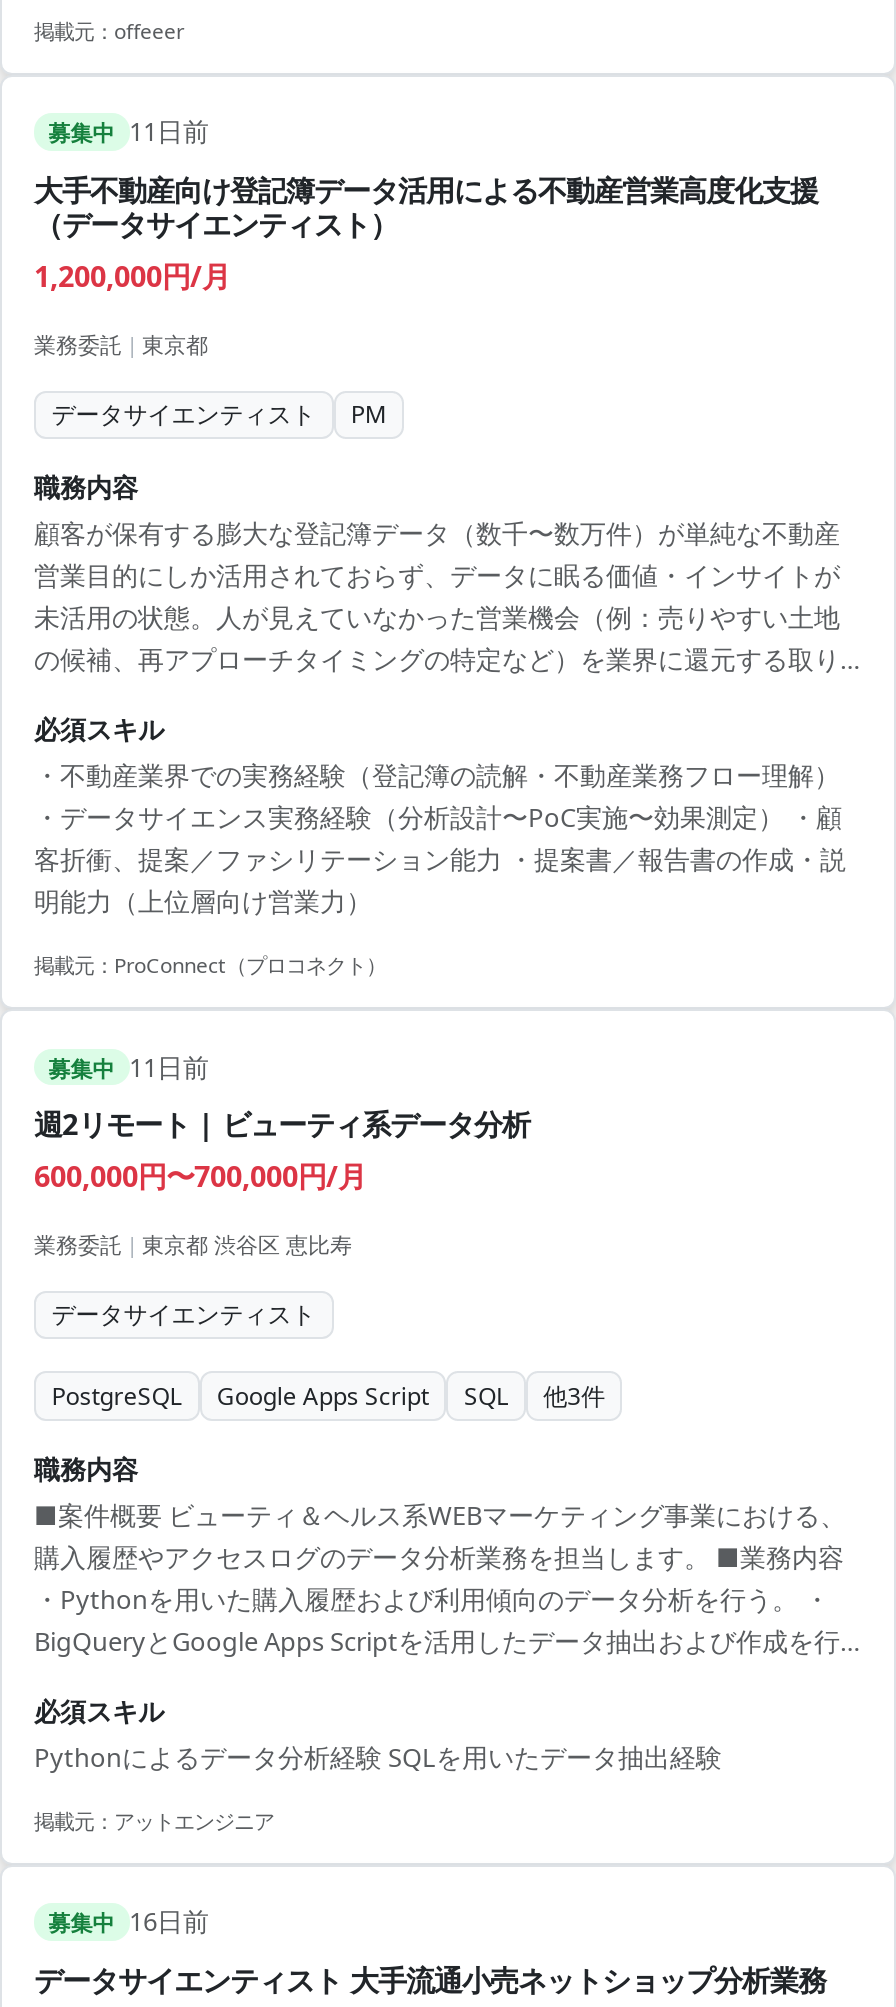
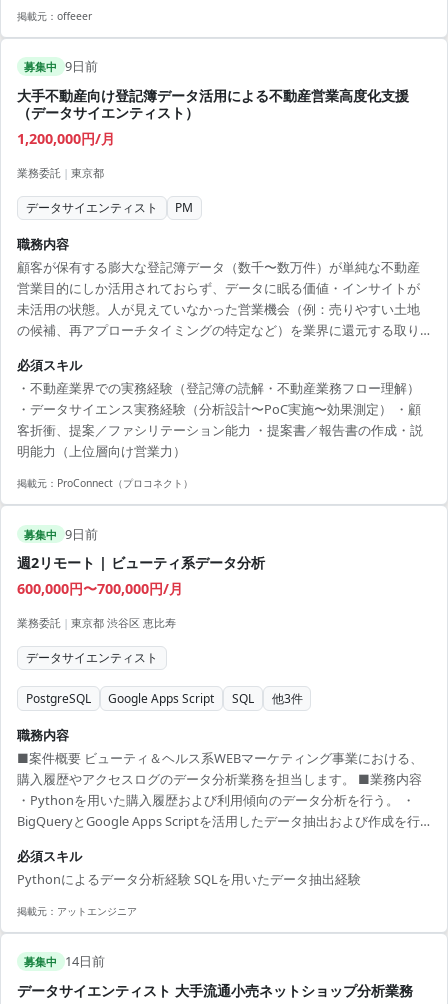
- 募集中 11日前
+ 募集中 9日前

- 募集中 11日前
+ 募集中 9日前

- 募集中 16日前
+ 募集中 14日前
